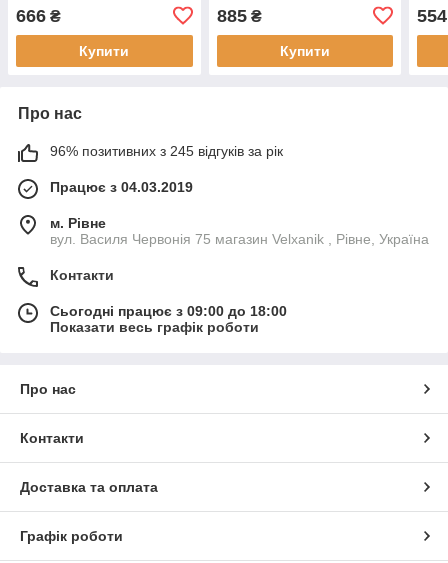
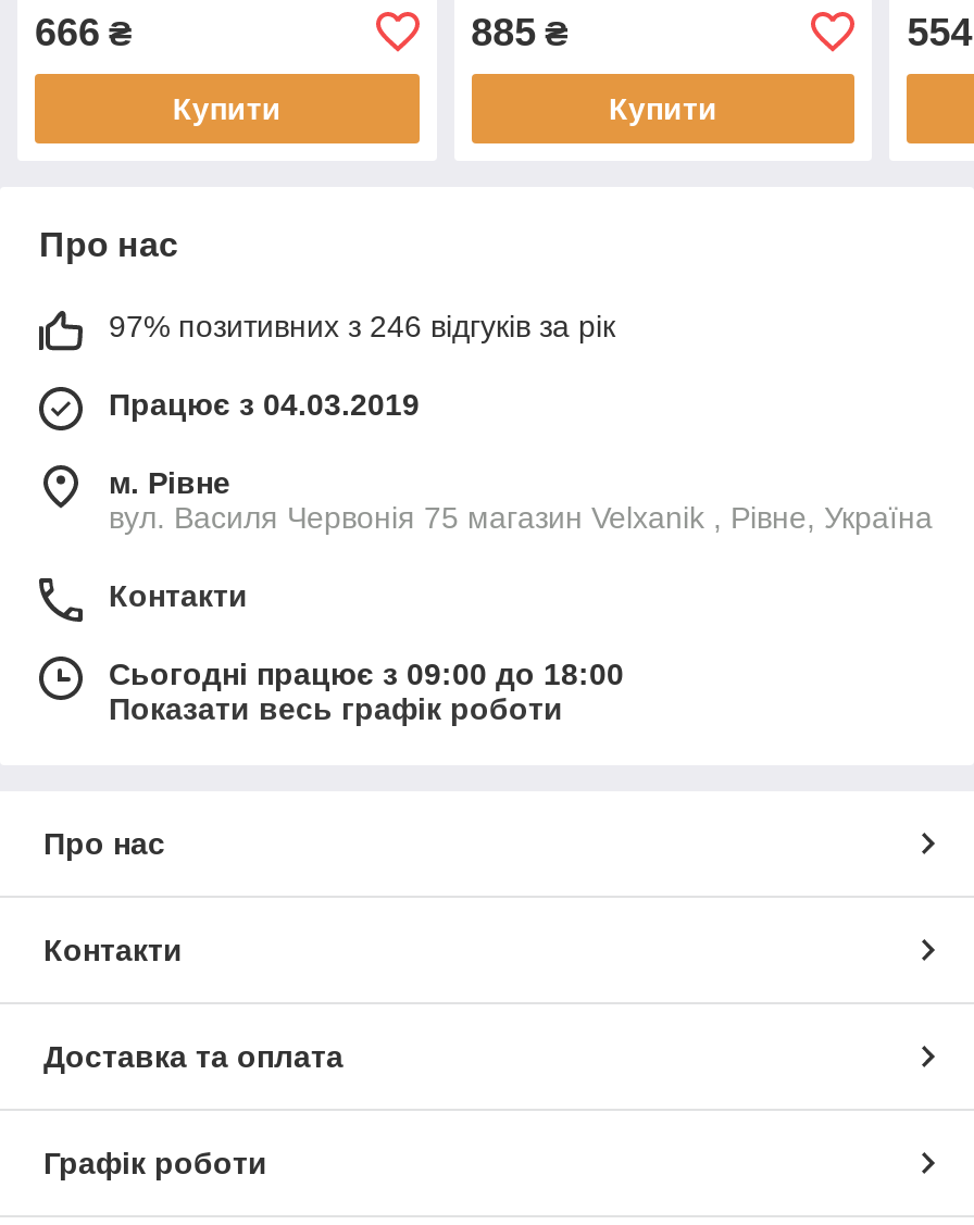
- 96% позитивних з 245 відгуків за рік
+ 97% позитивних з 246 відгуків за рік
